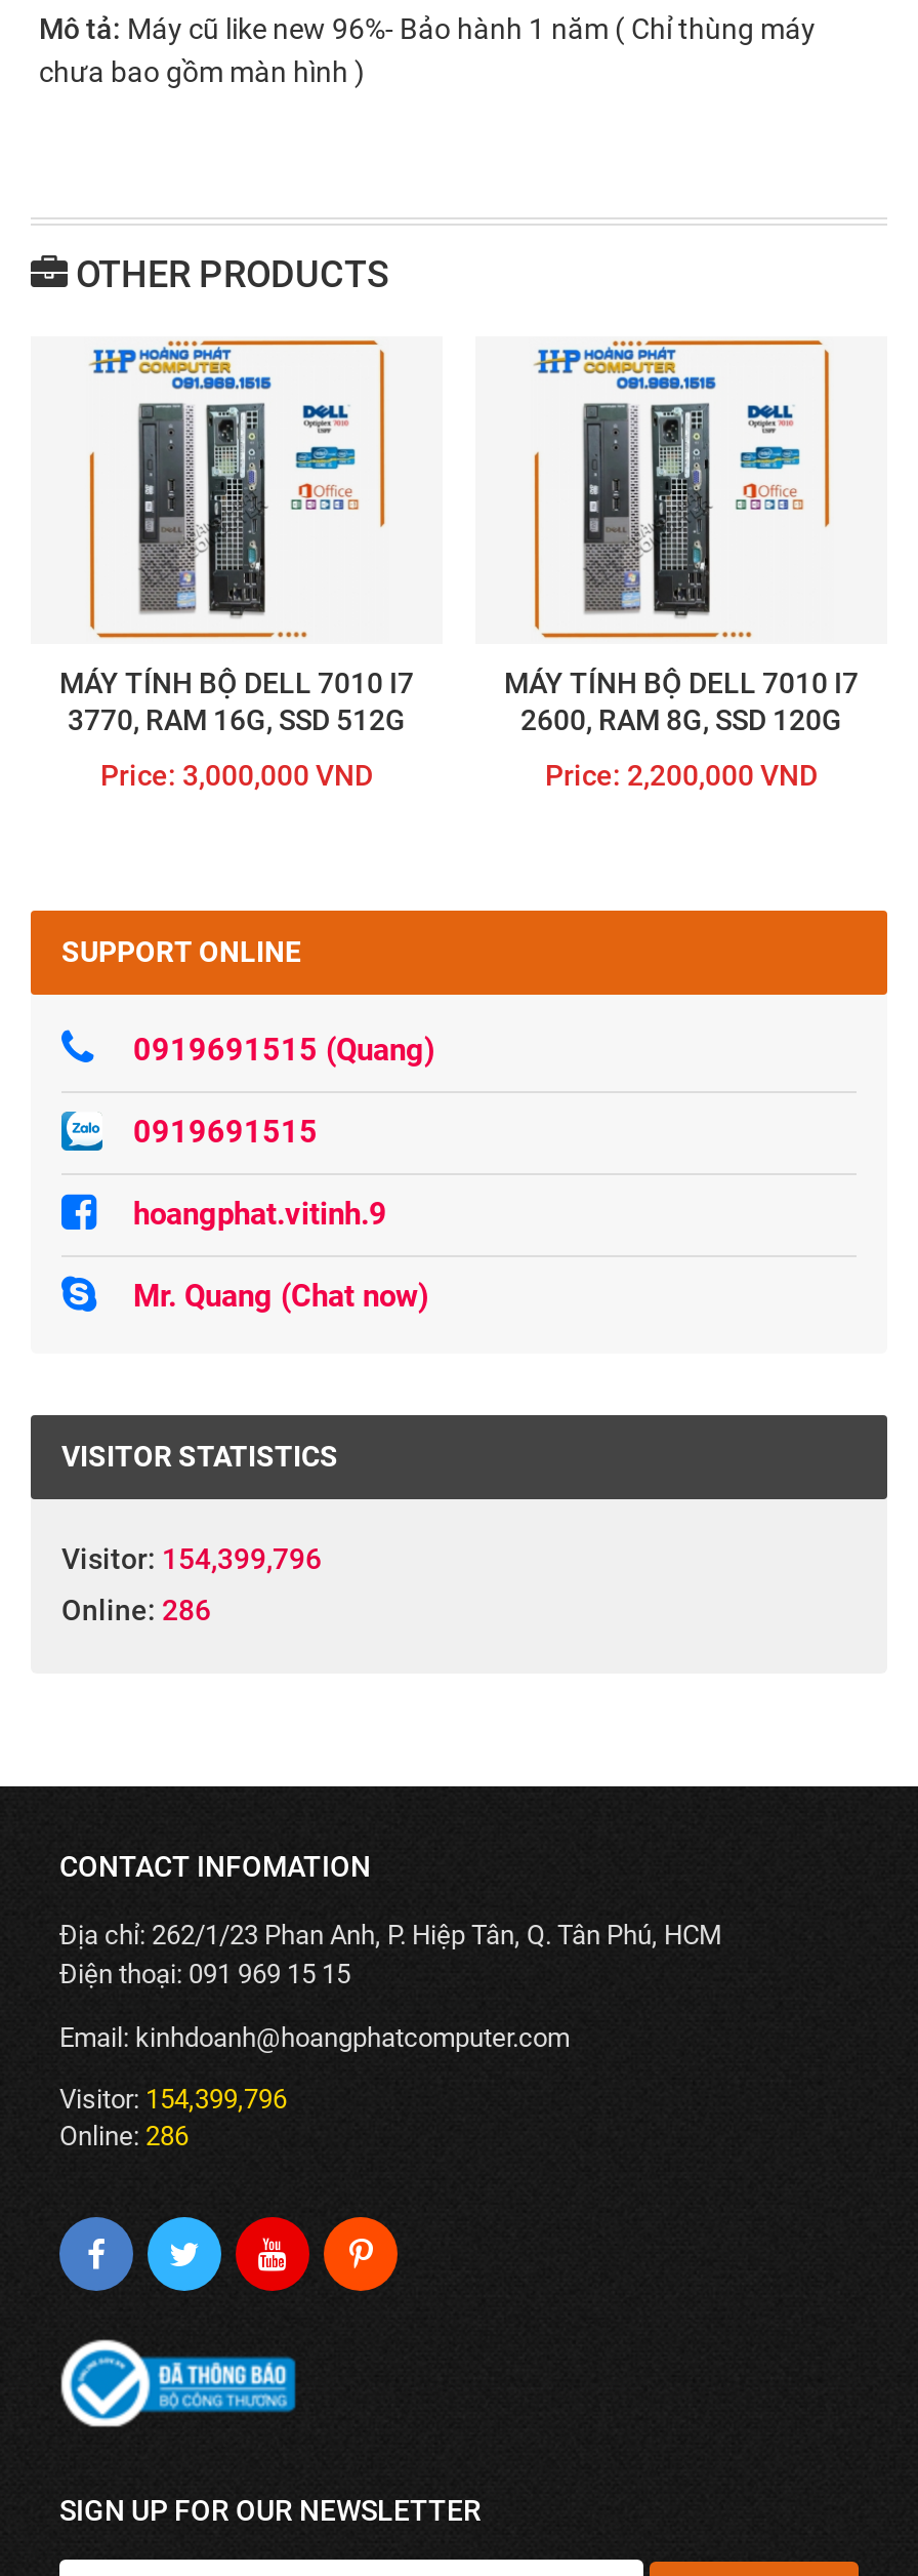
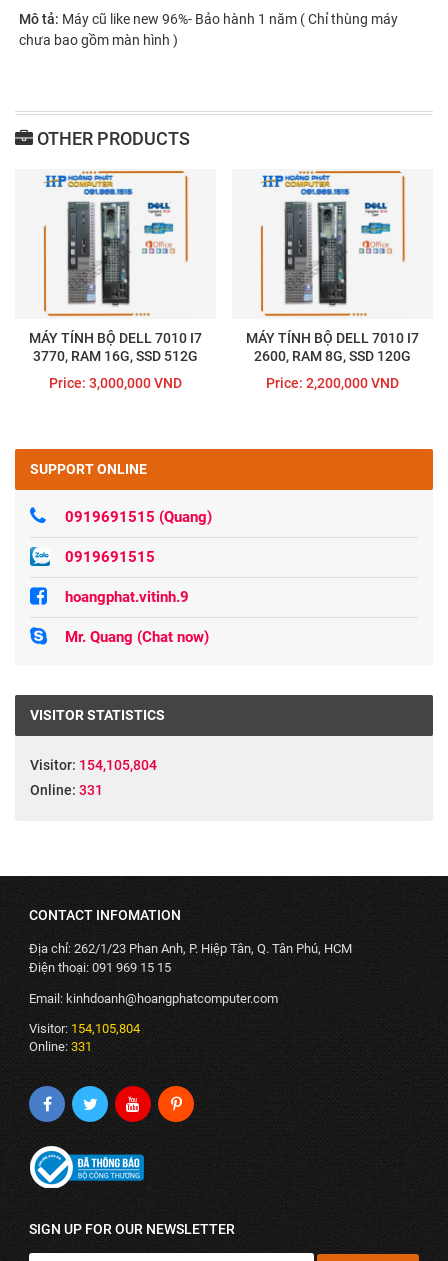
- Visitor: 154,399,796
+ Visitor: 154,105,804

- Online: 286
+ Online: 331

- Visitor: 154,399,796
+ Visitor: 154,105,804

- Online: 286
+ Online: 331
